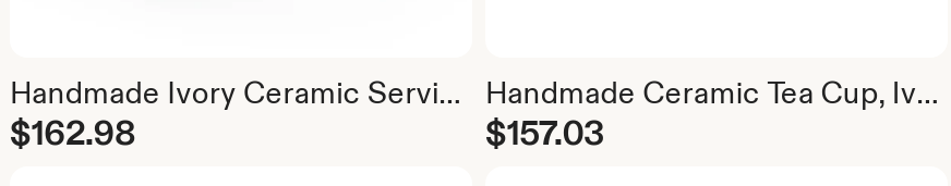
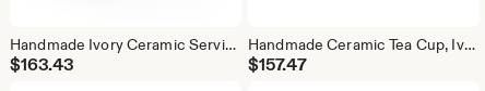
- $162.98
+ $163.43

- $157.03
+ $157.47
